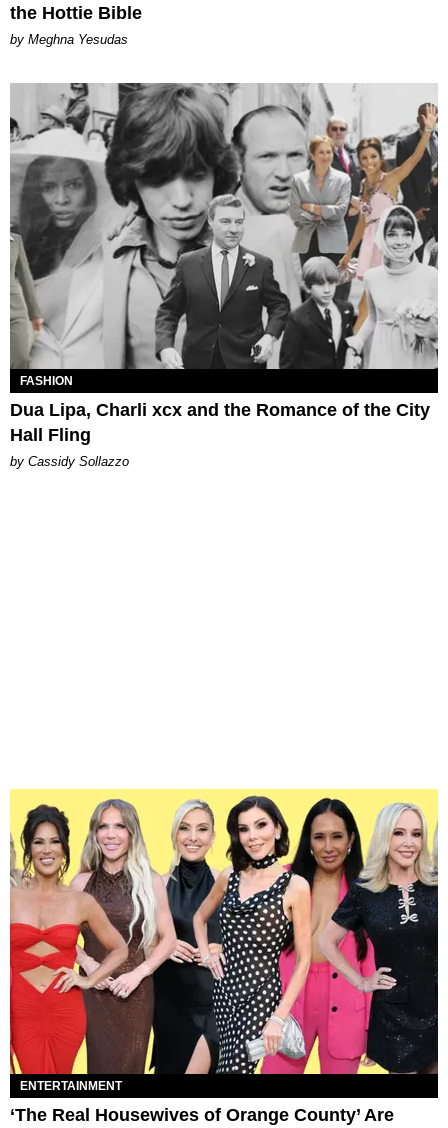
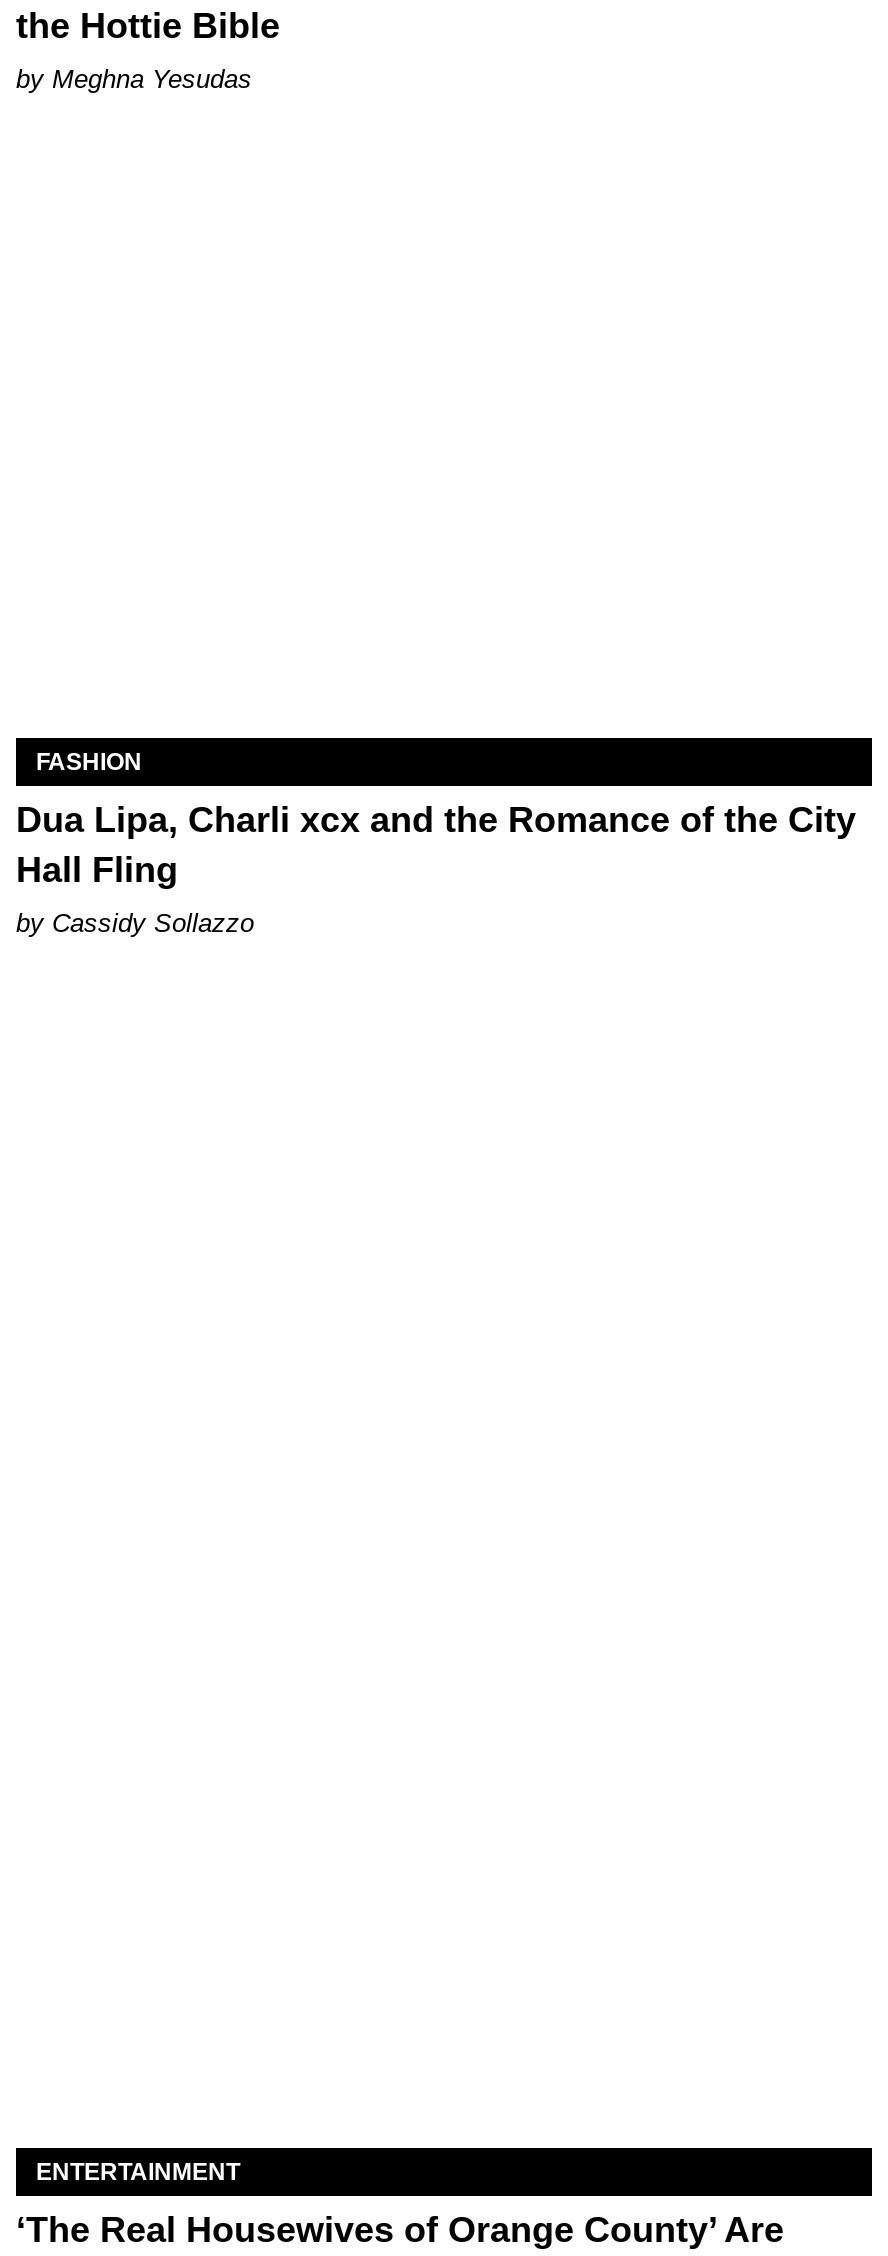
- [image]

- [image]
